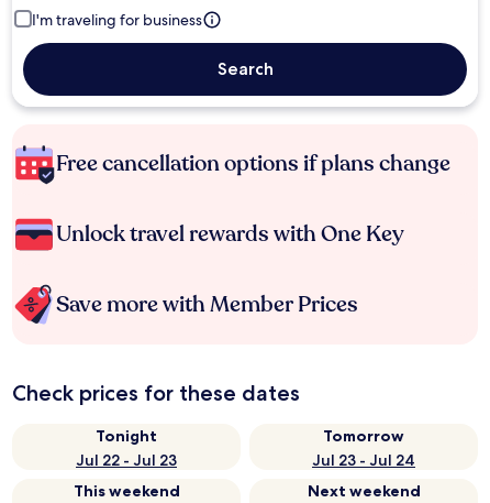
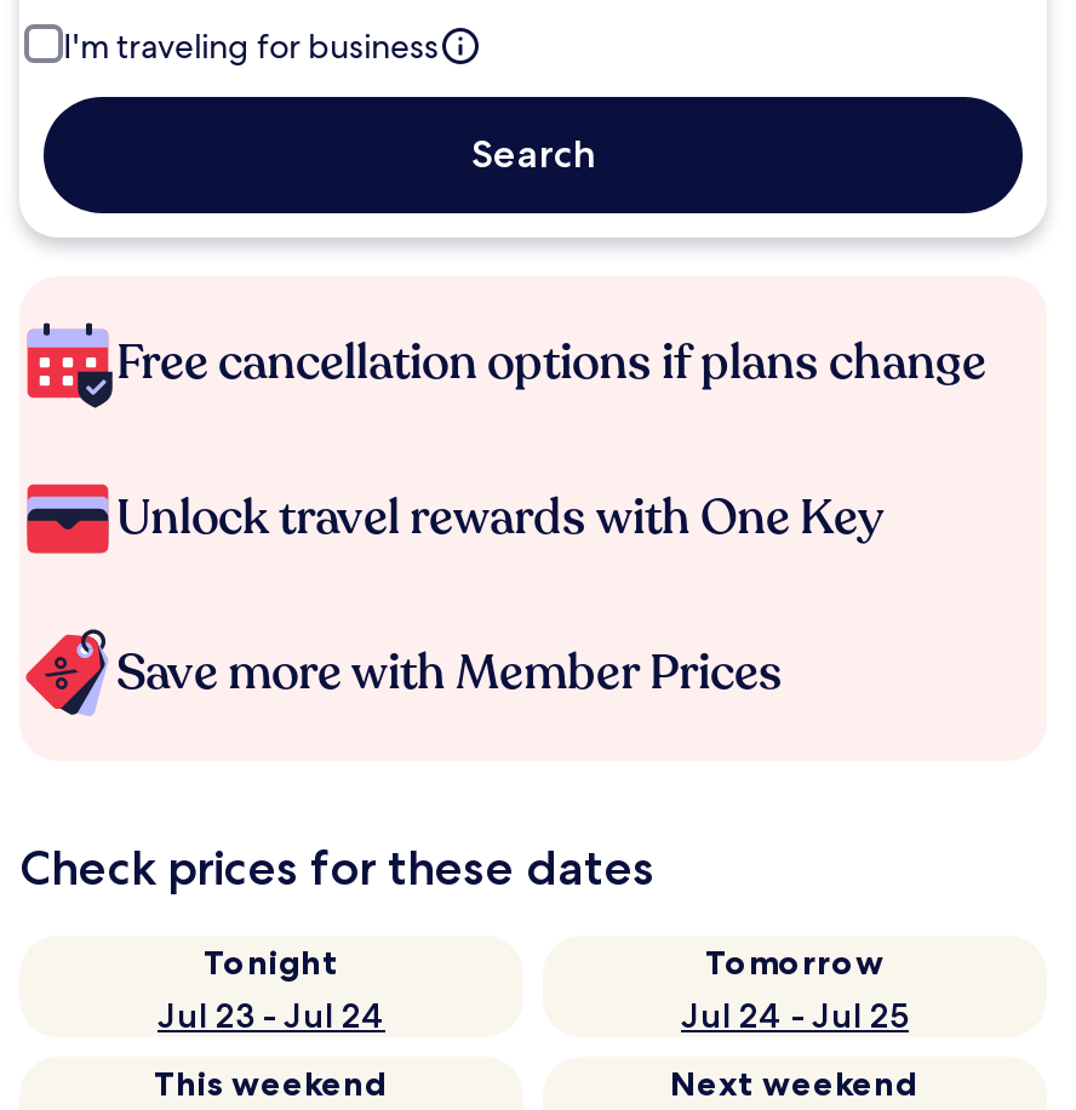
- Jul 22 - Jul 23
+ Jul 23 - Jul 24

- Jul 23 - Jul 24
+ Jul 24 - Jul 25
